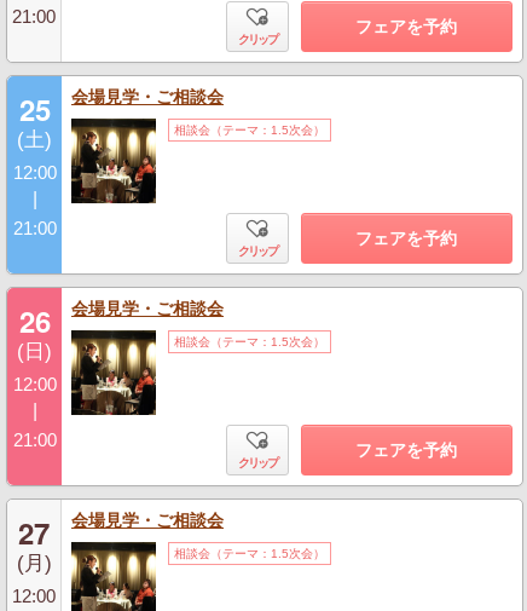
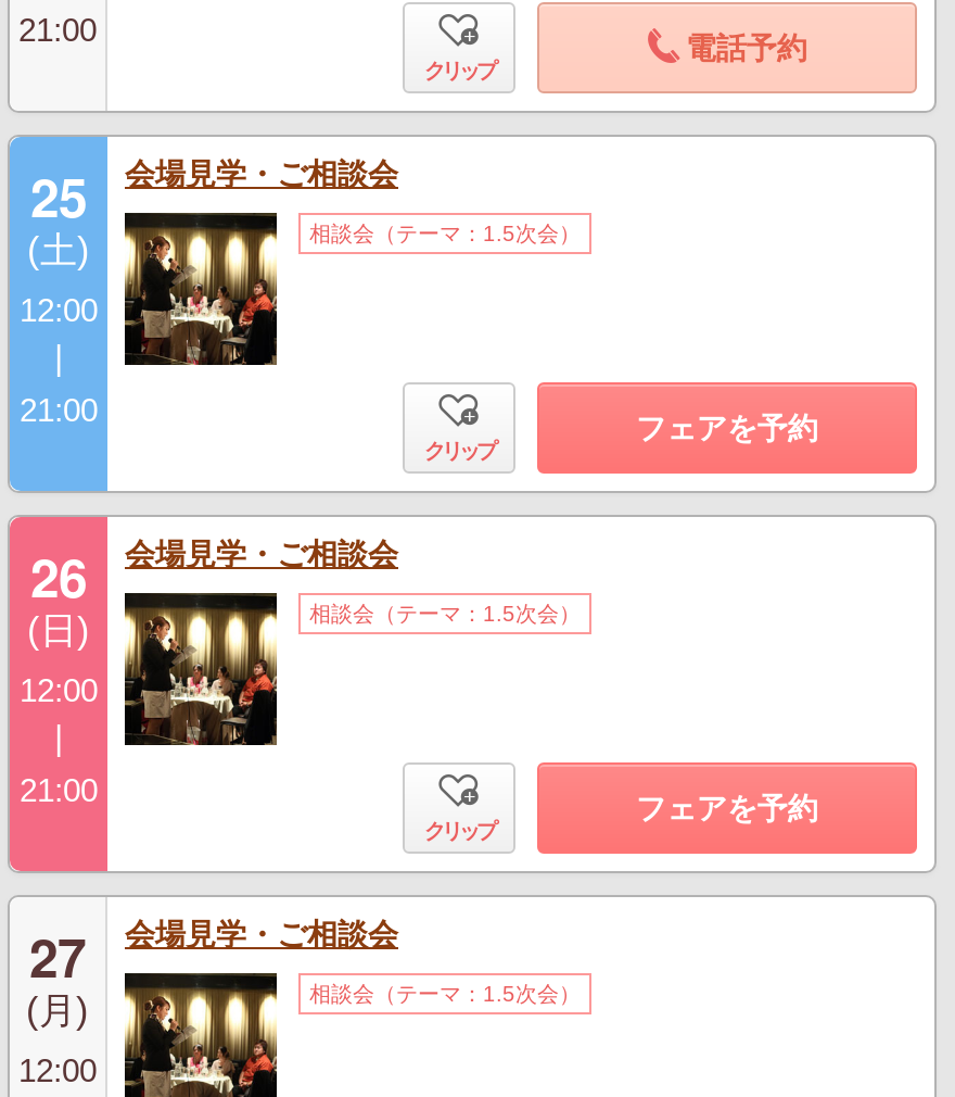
- フェアを予約
+ 電話予約
